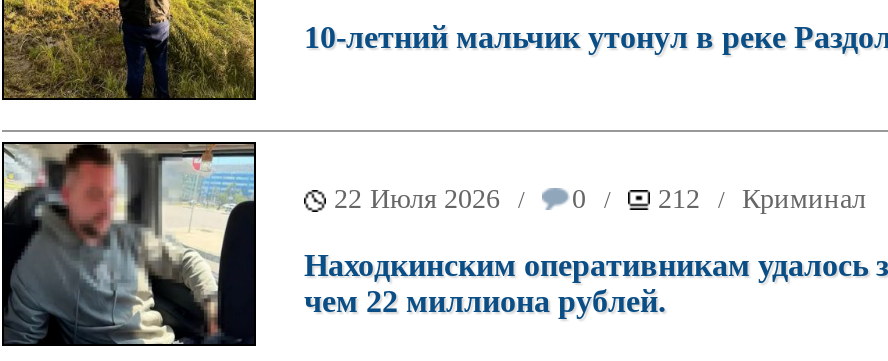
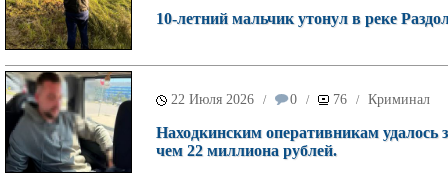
- 22 Июля 2026 / 0 / 212 / Криминал
+ 22 Июля 2026 / 0 / 76 / Криминал
